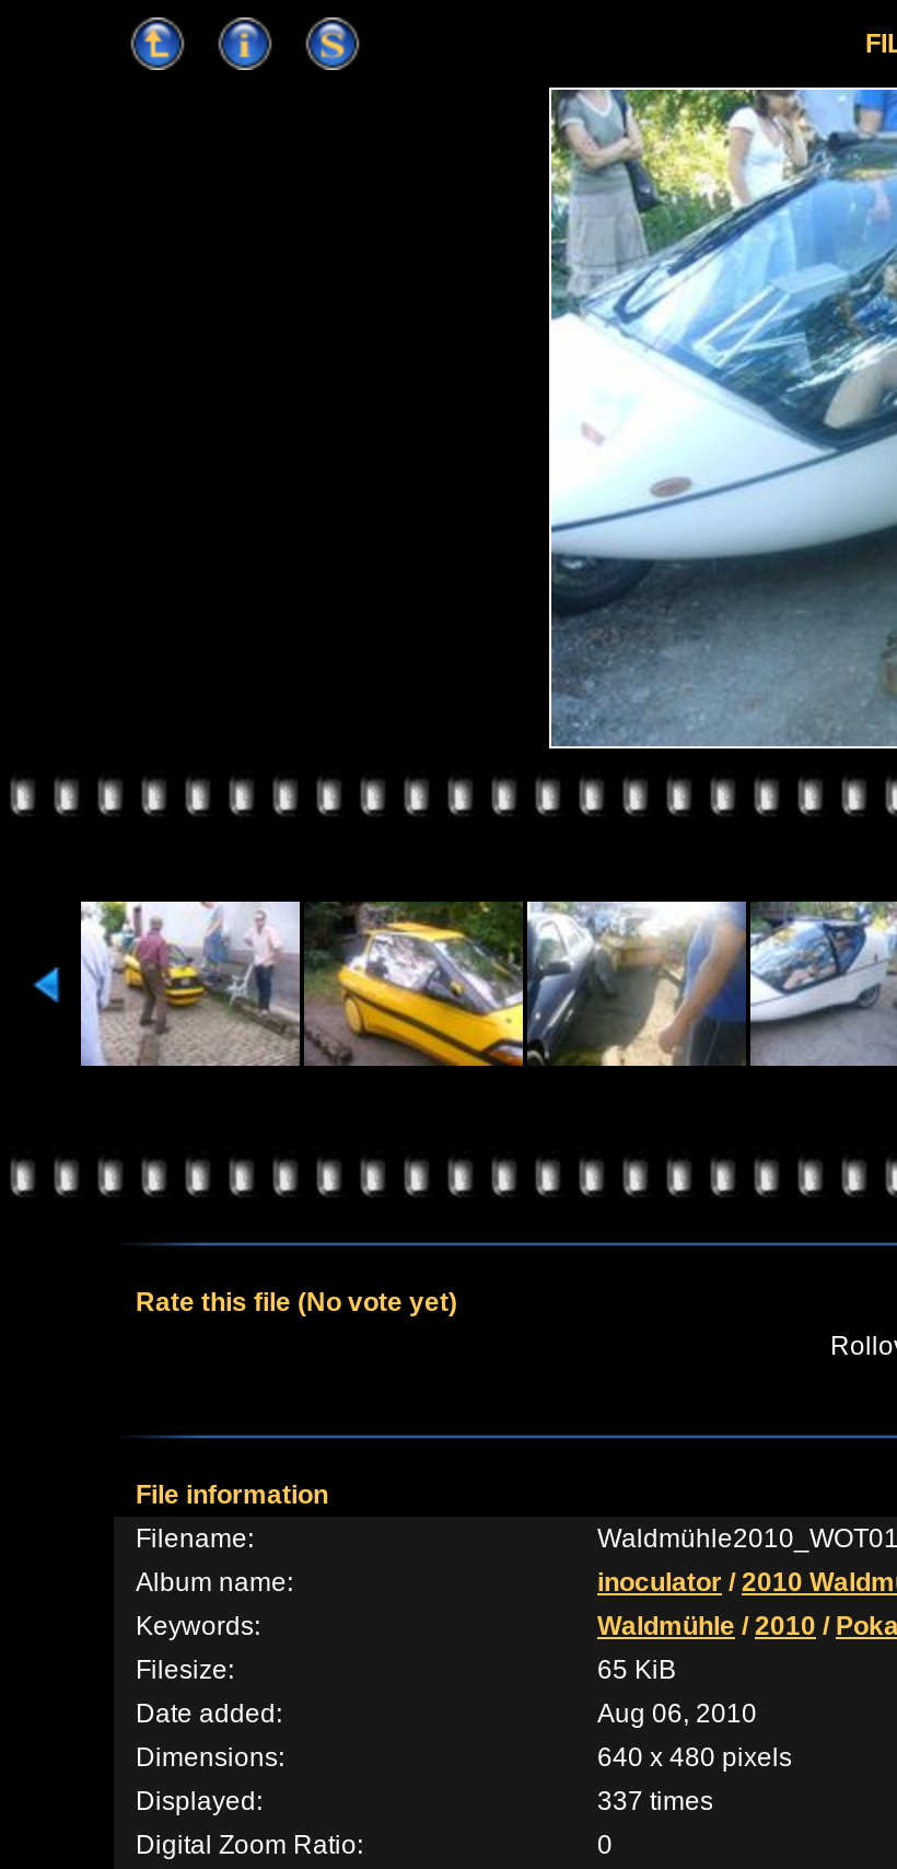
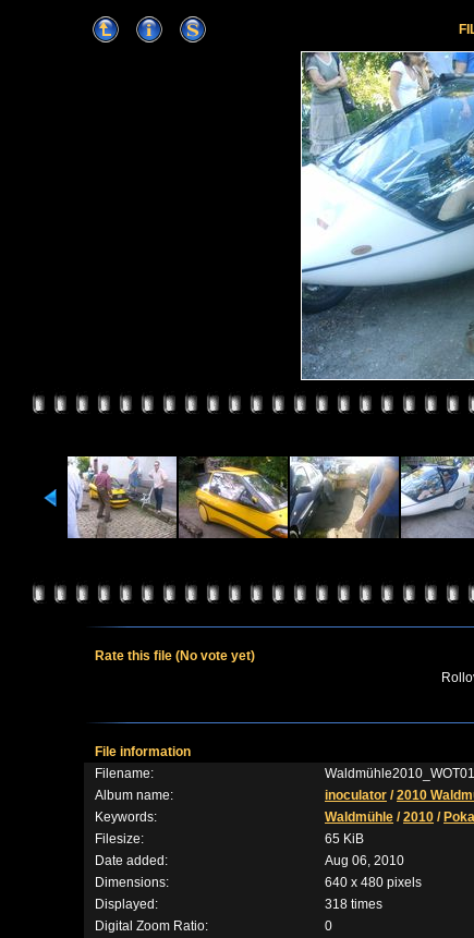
- 337 times
+ 318 times
